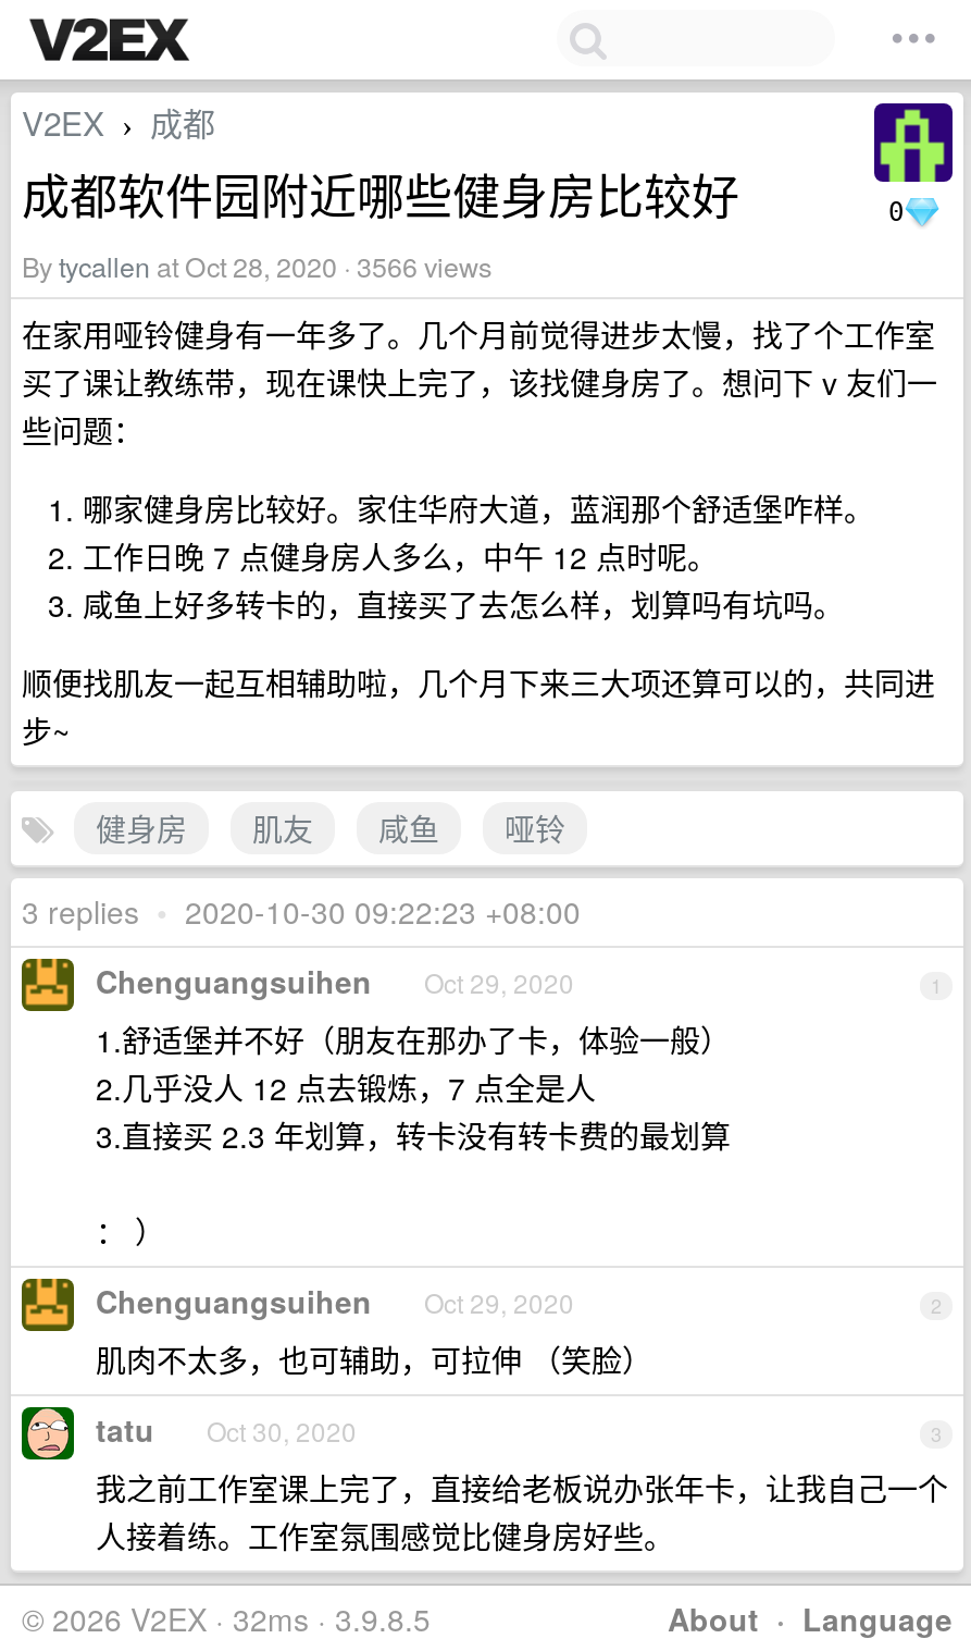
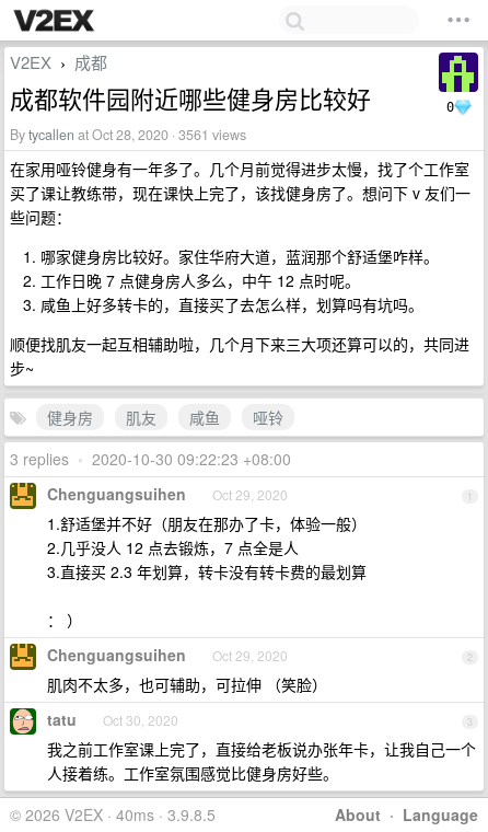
- Bytycallen at Oct 28, 2020 · 3566 views
+ Bytycallen at Oct 28, 2020 · 3561 views

- © 2026 V2EX · 32ms · 3.9.8.5
+ © 2026 V2EX · 40ms · 3.9.8.5
